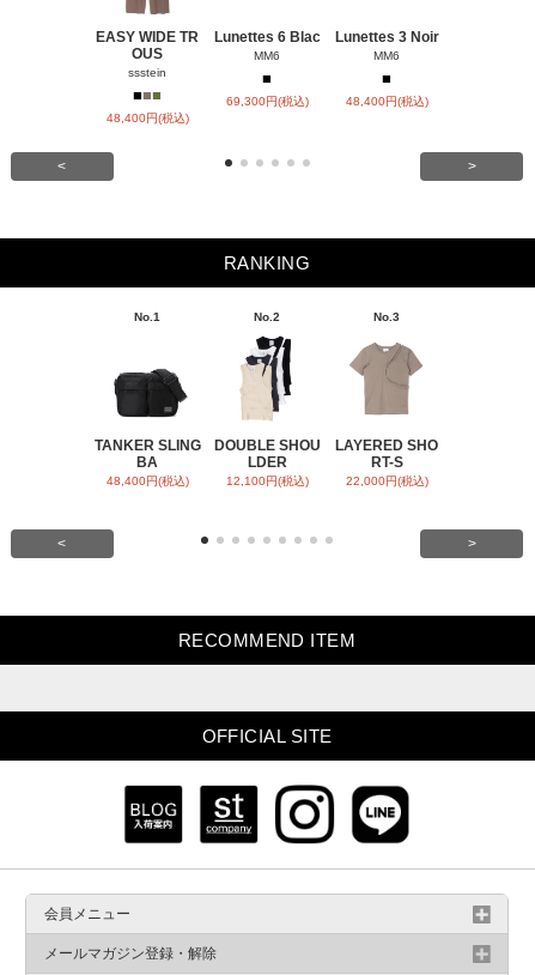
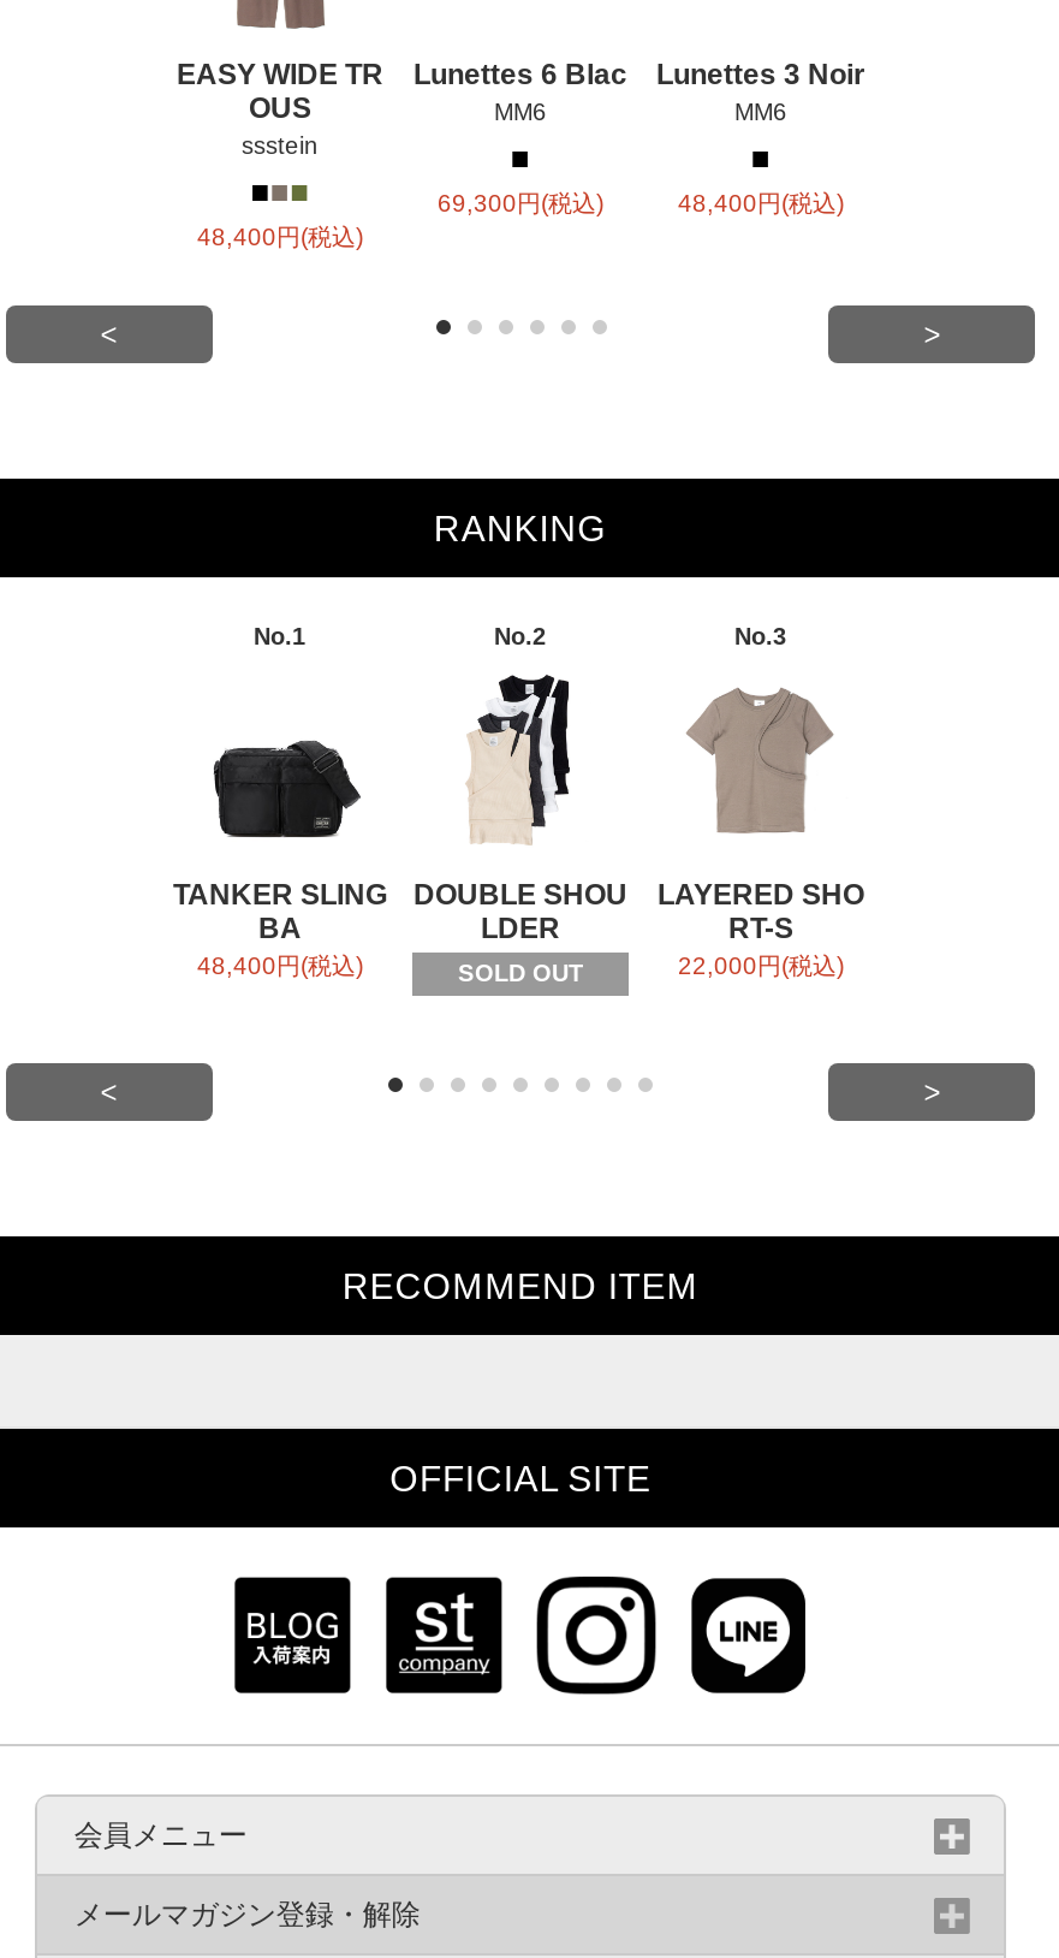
- 12,100円(税込)
+ SOLD OUT
